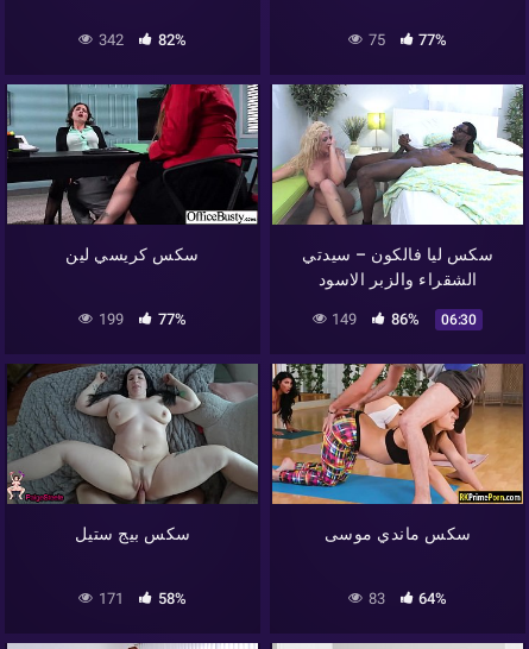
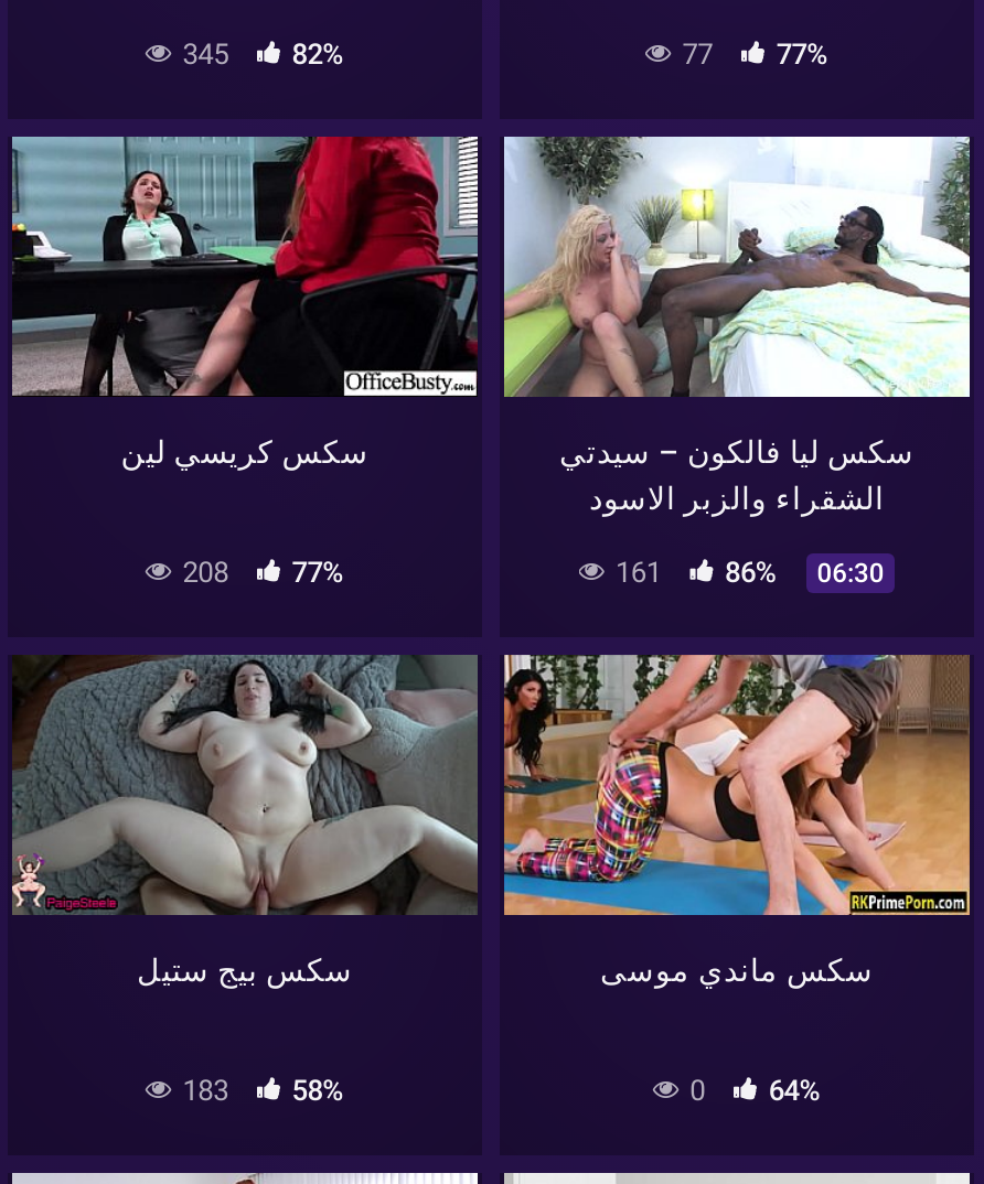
- 342 82%
+ 345 82%

- 75 77%
+ 77 77%

- 199 77%
+ 208 77%

- 149 86% 06:30
+ 161 86% 06:30

- 171 58%
+ 183 58%

- 83 64%
+ 0 64%
